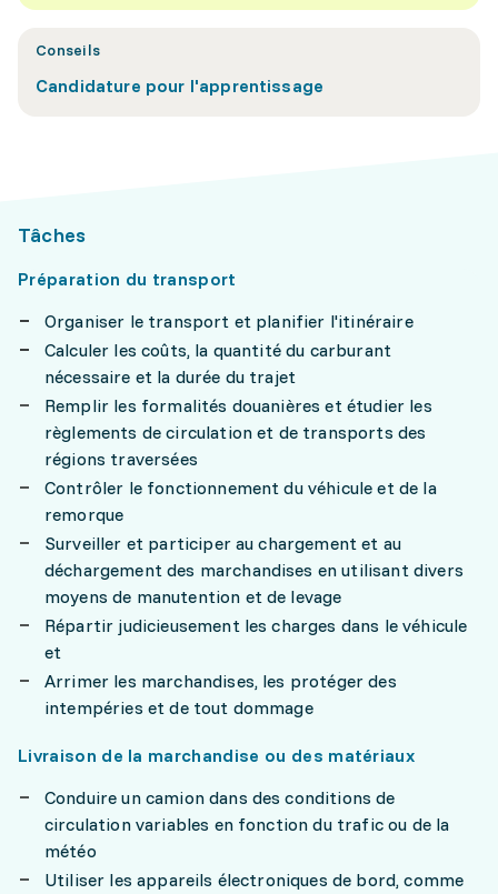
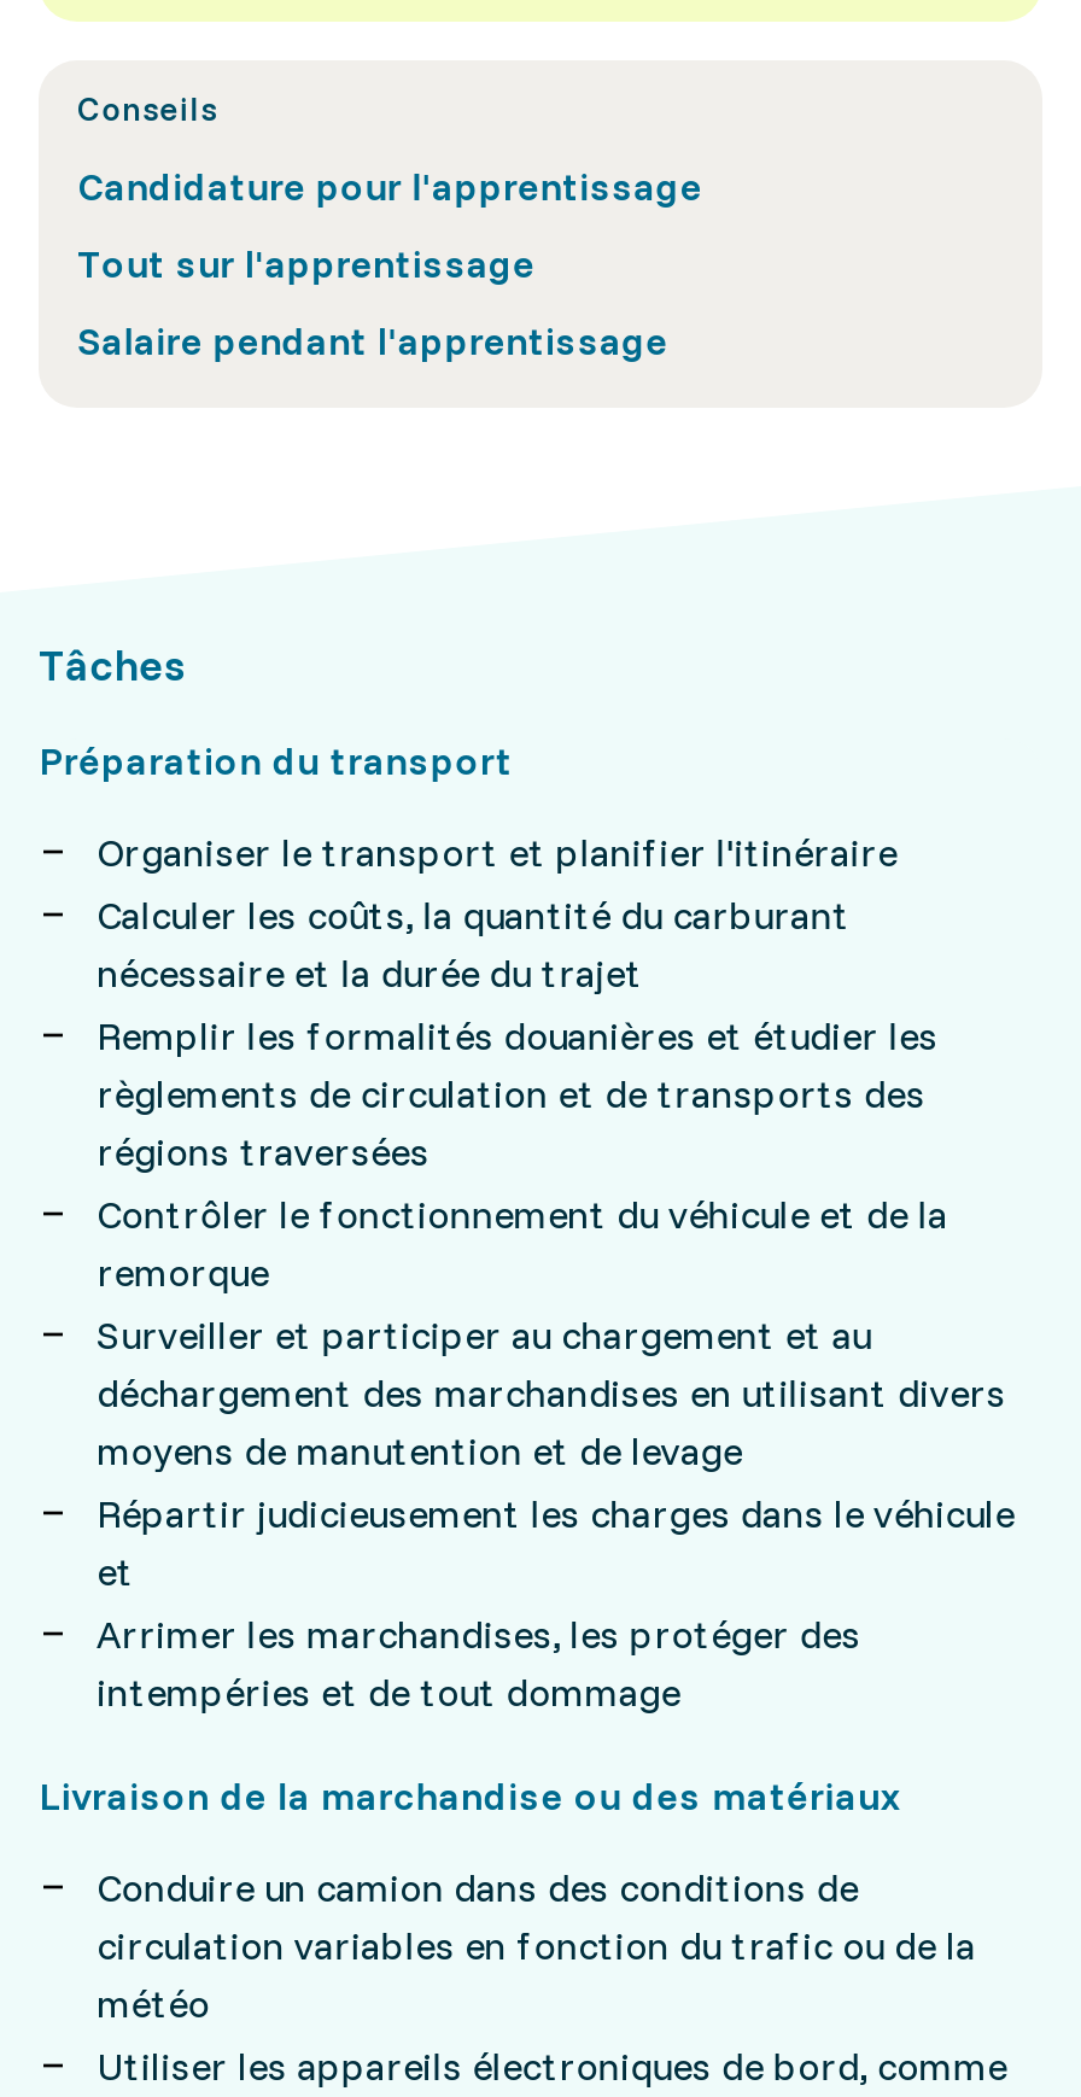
+ Tout sur l'apprentissage
+ Salaire pendant l'apprentissage
